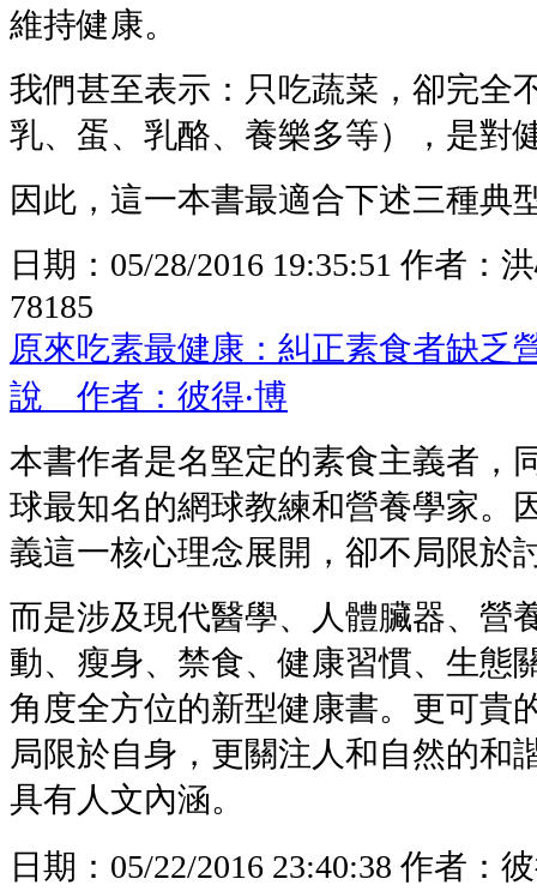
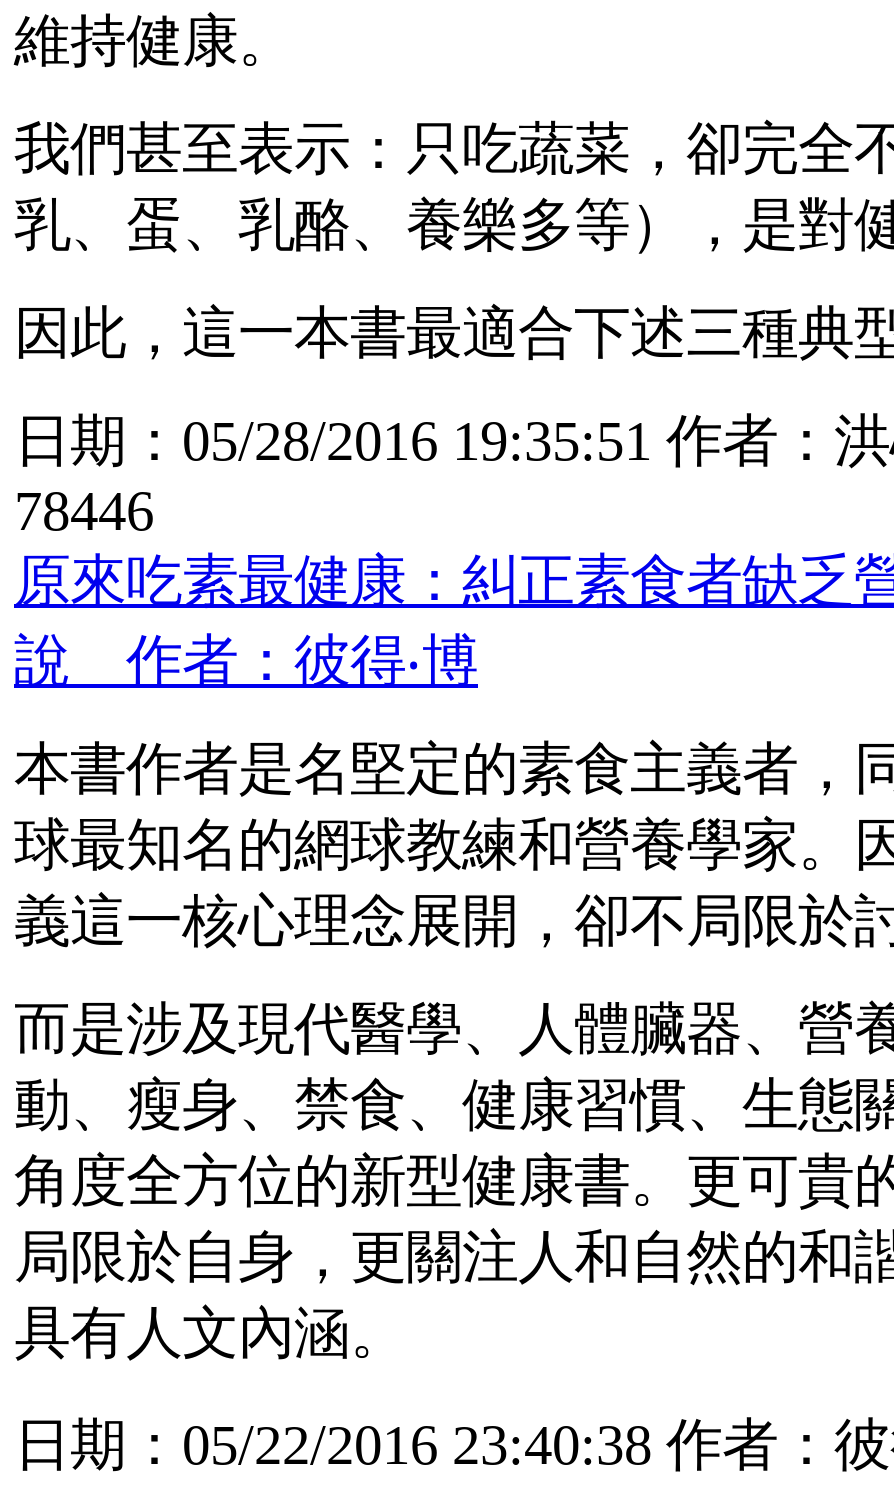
- 78185
+ 78446
